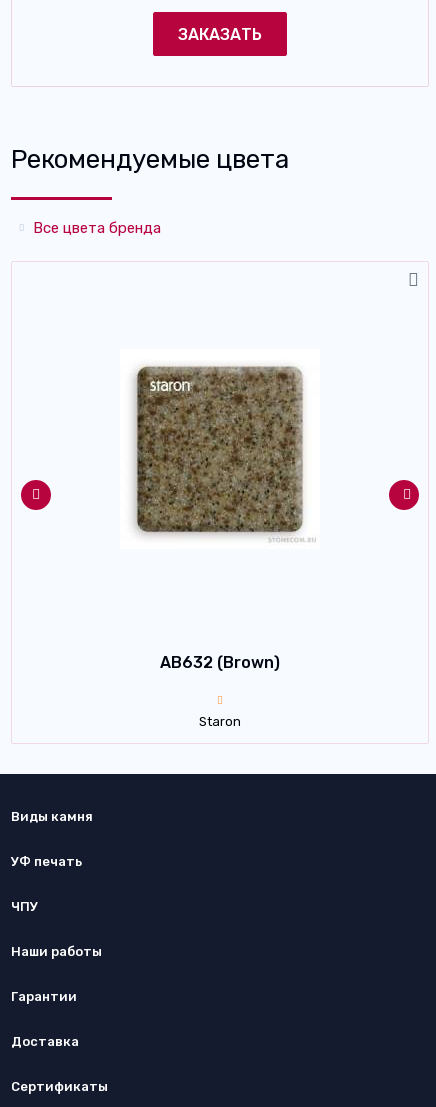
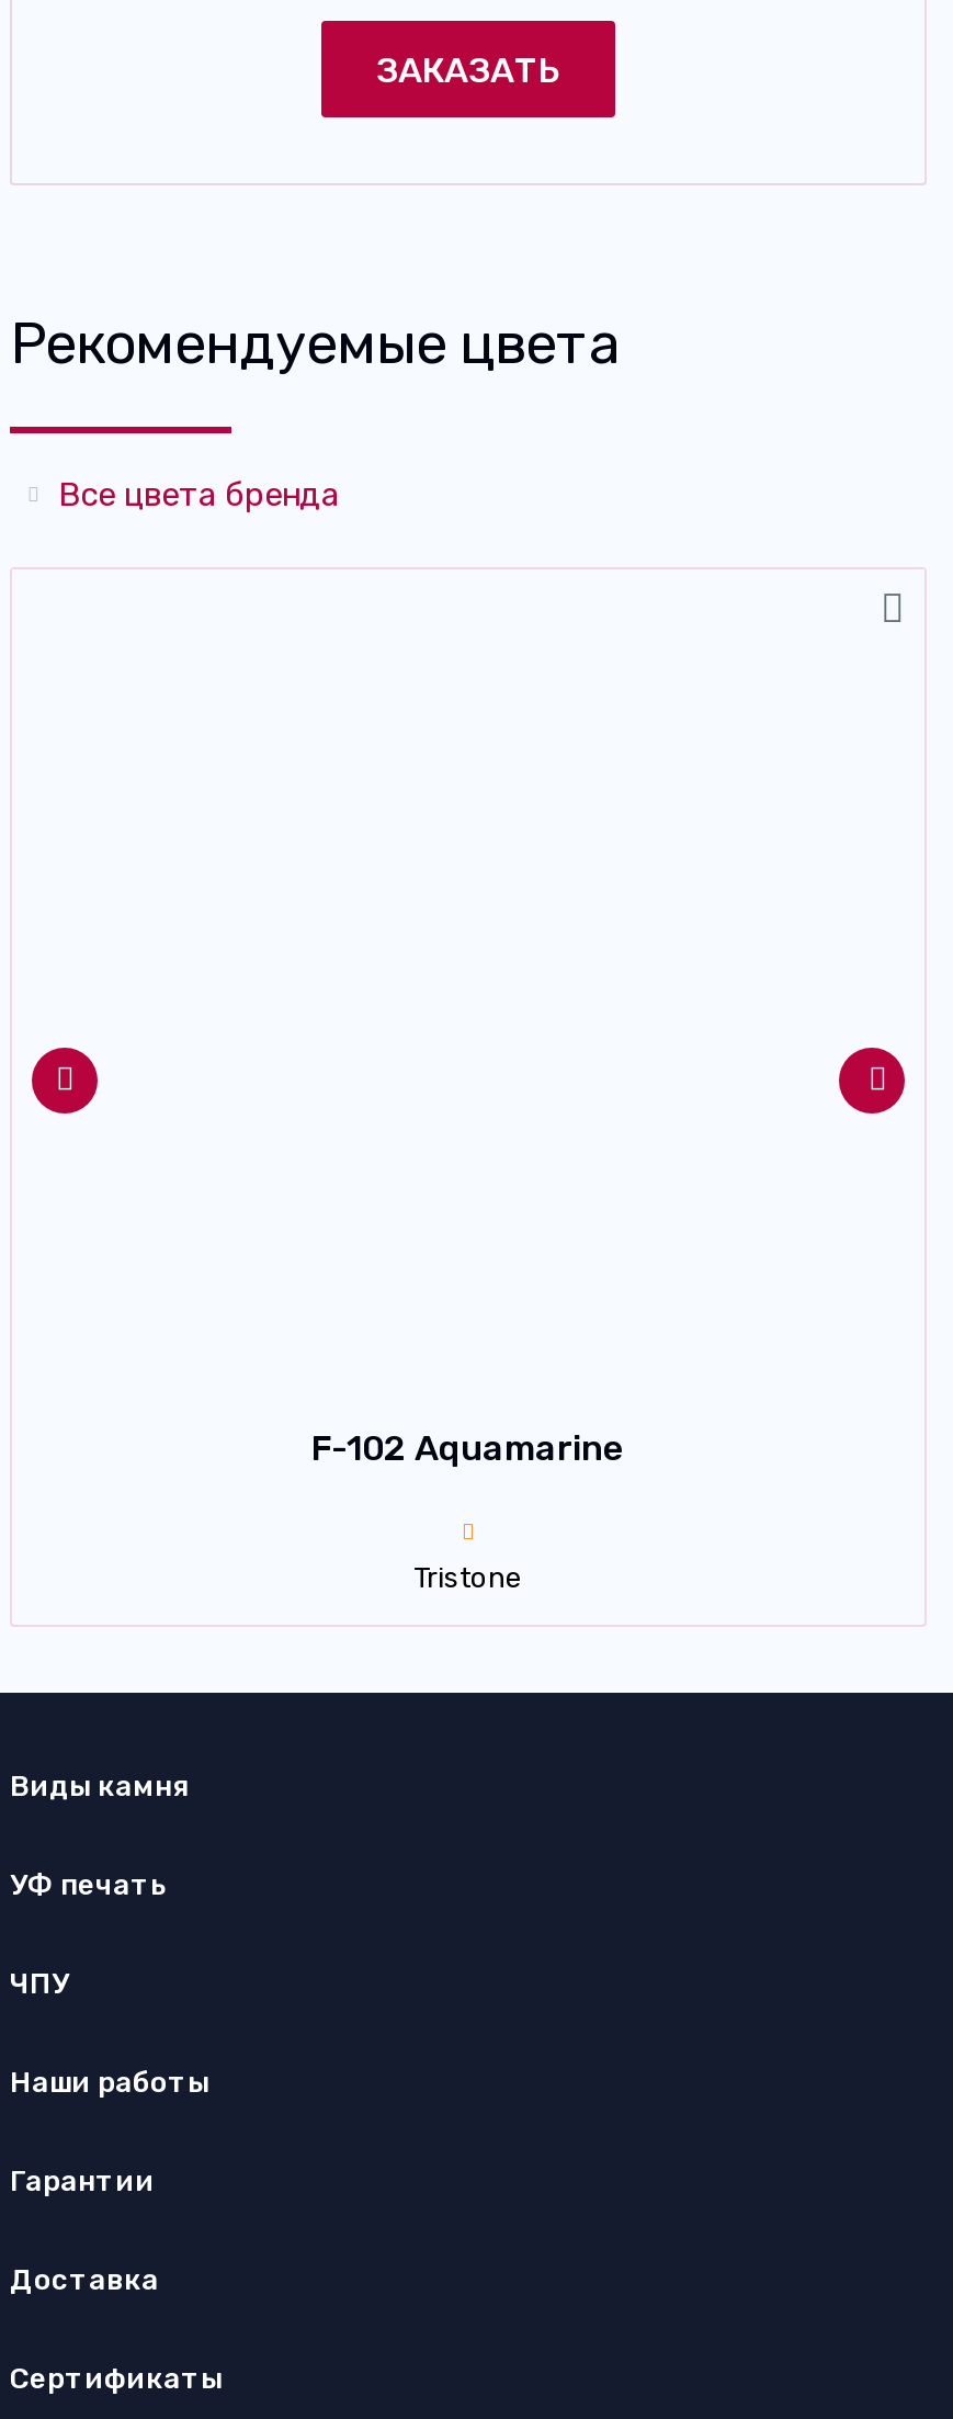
- [image]

- AB632 (Brown)
+ F-102 Aquamarine

- Staron
+ Tristone
